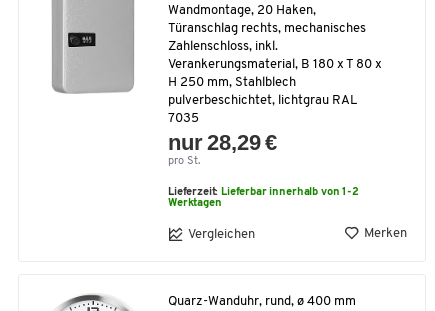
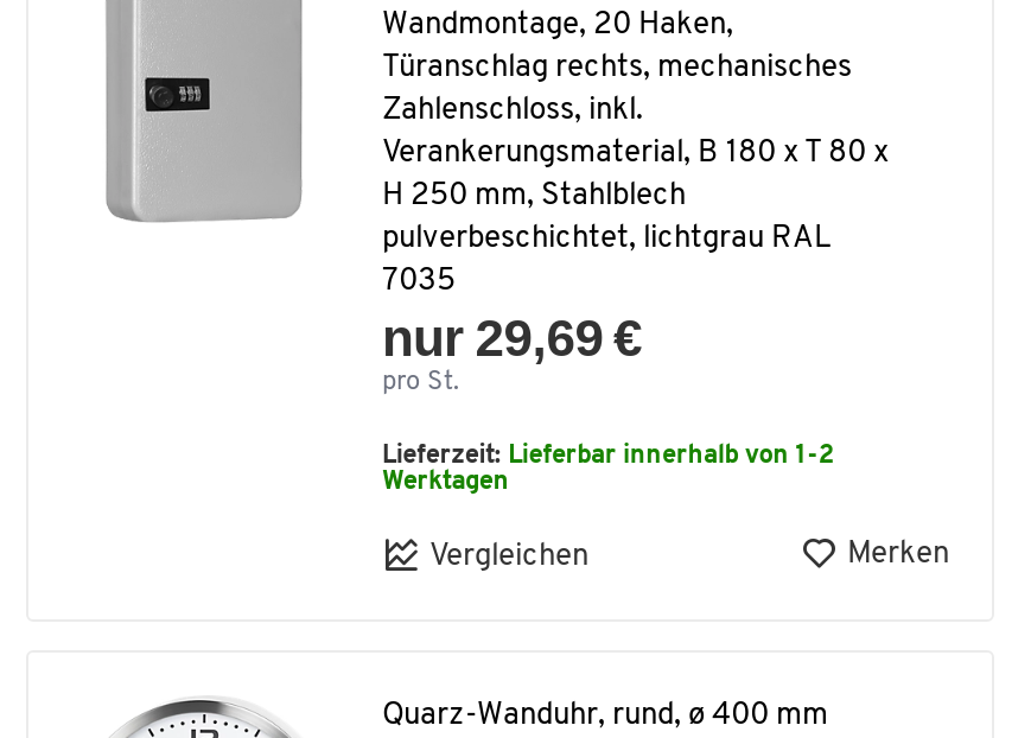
- nur 28,29 €
+ nur 29,69 €
